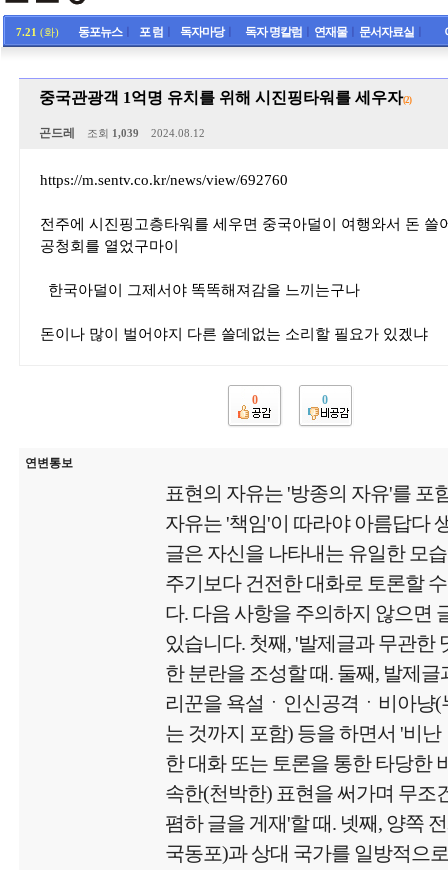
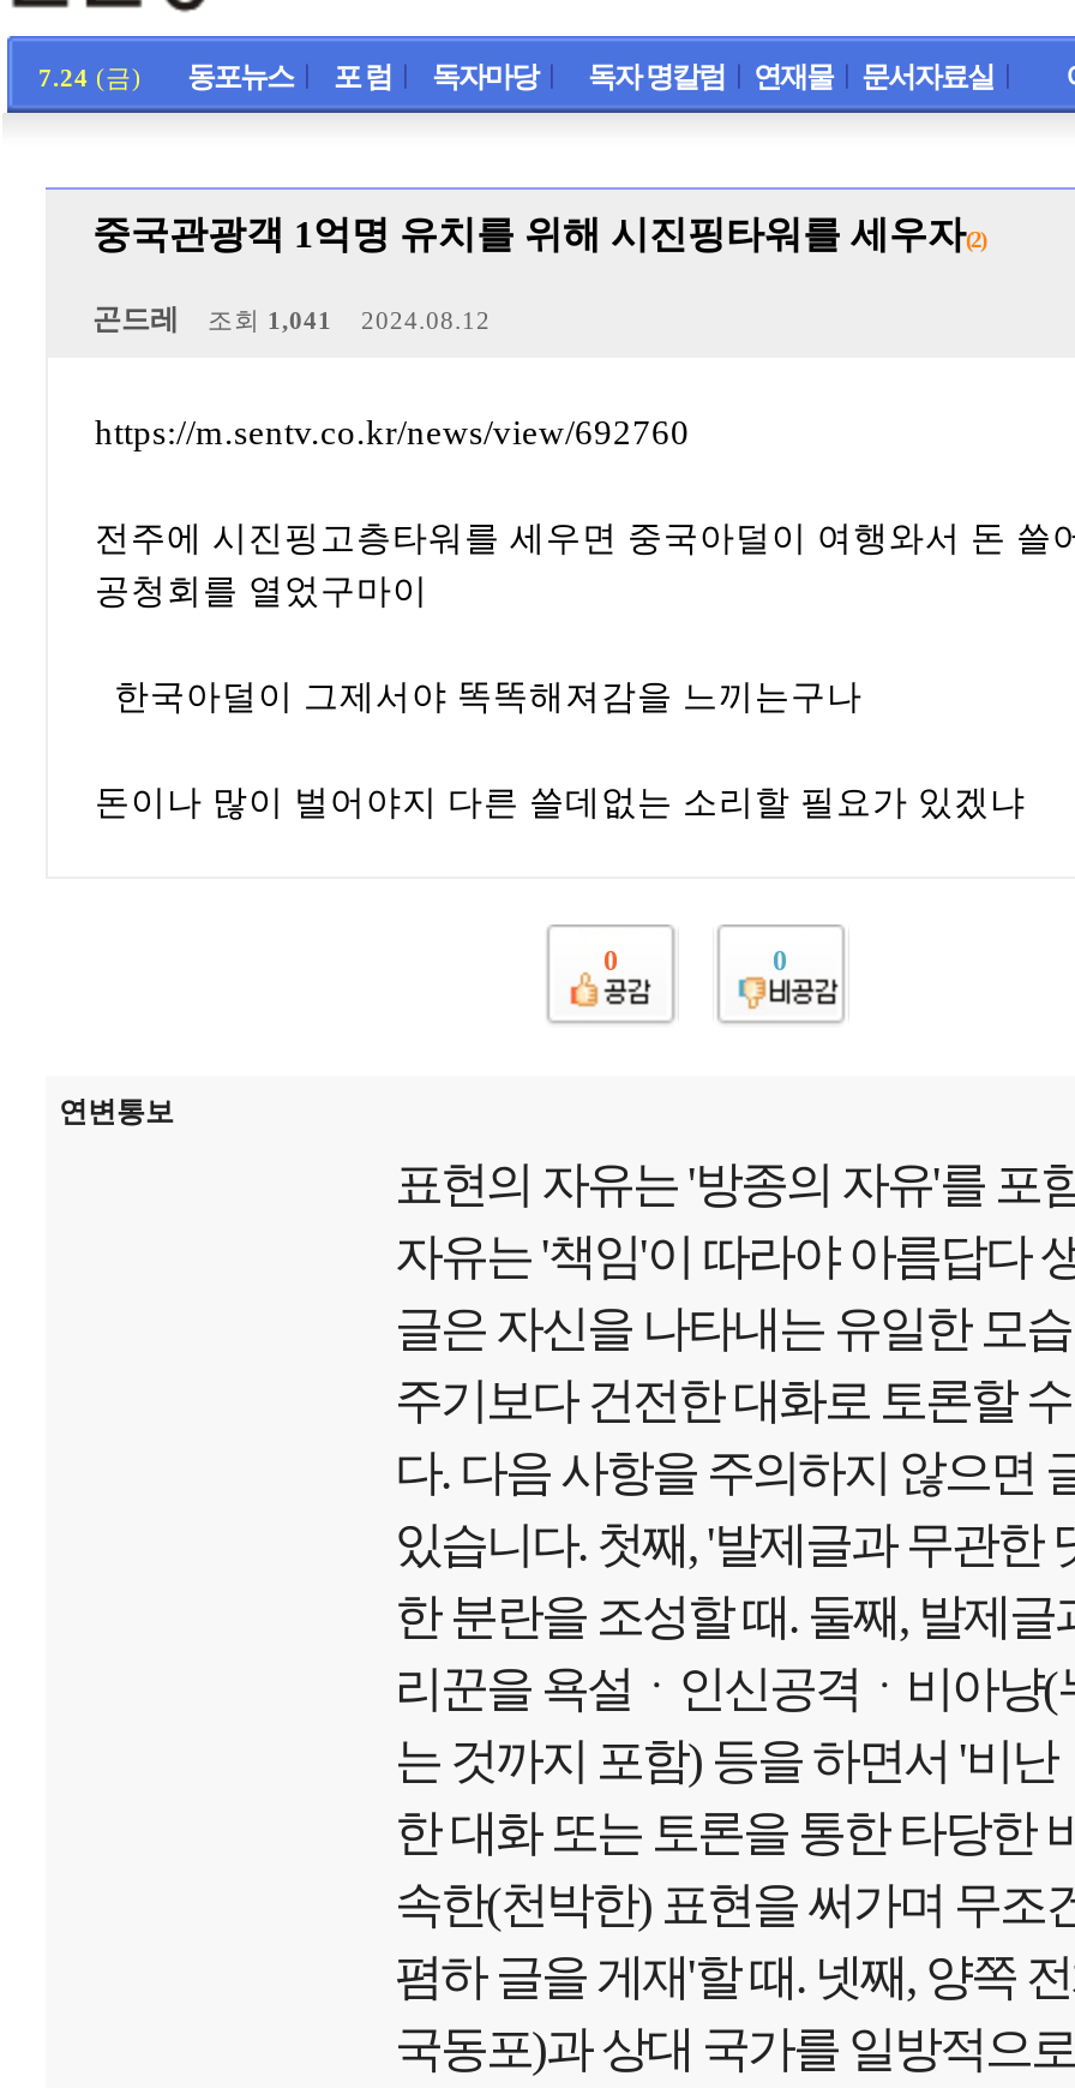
- 7.21 (화)
+ 7.24 (금)

- 조회 1,039
+ 조회 1,041
